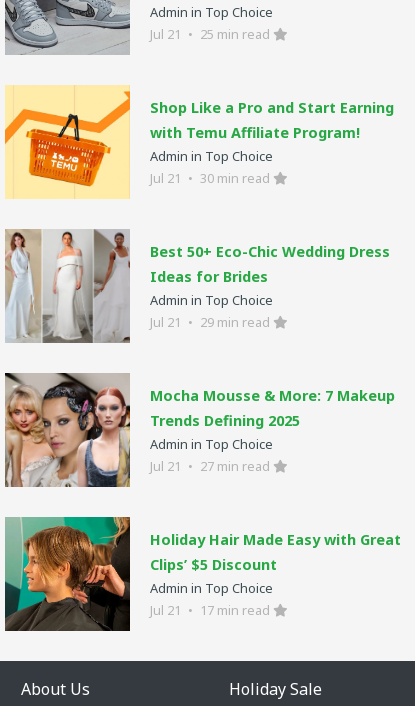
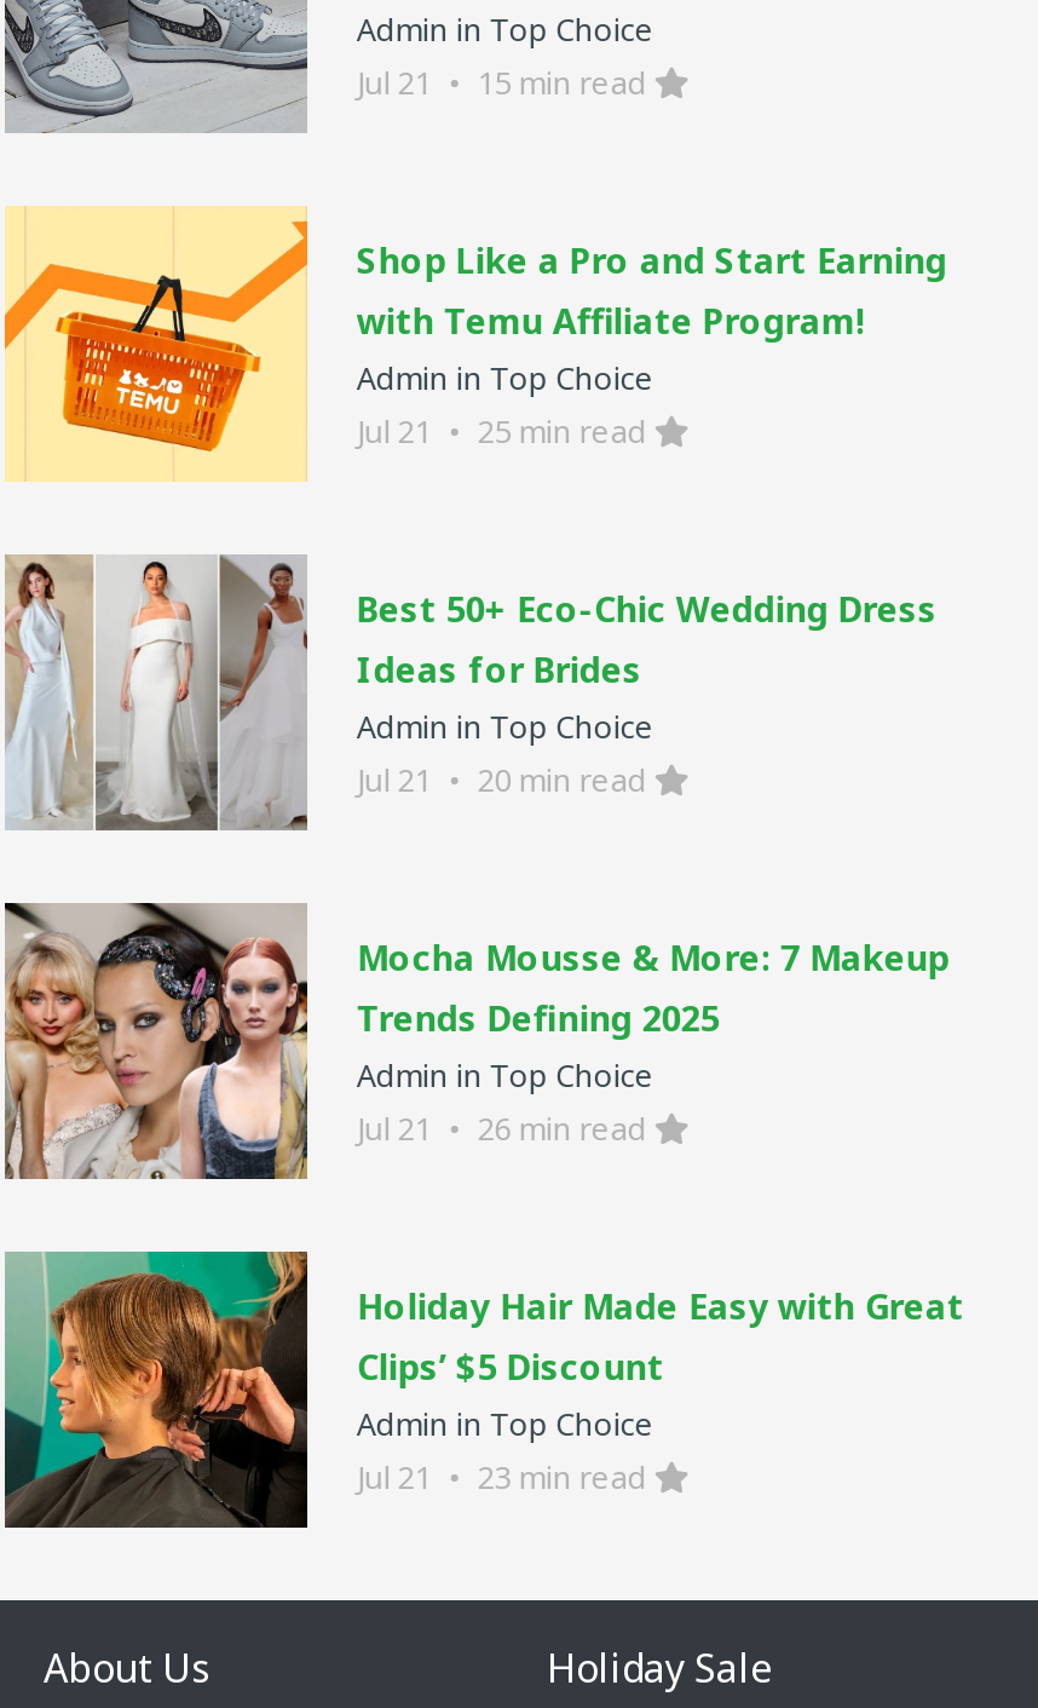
- Jul 21 • 25 min read
+ Jul 21 • 15 min read

- Jul 21 • 30 min read
+ Jul 21 • 25 min read

- Jul 21 • 29 min read
+ Jul 21 • 20 min read

- Jul 21 • 27 min read
+ Jul 21 • 26 min read

- Jul 21 • 17 min read
+ Jul 21 • 23 min read
